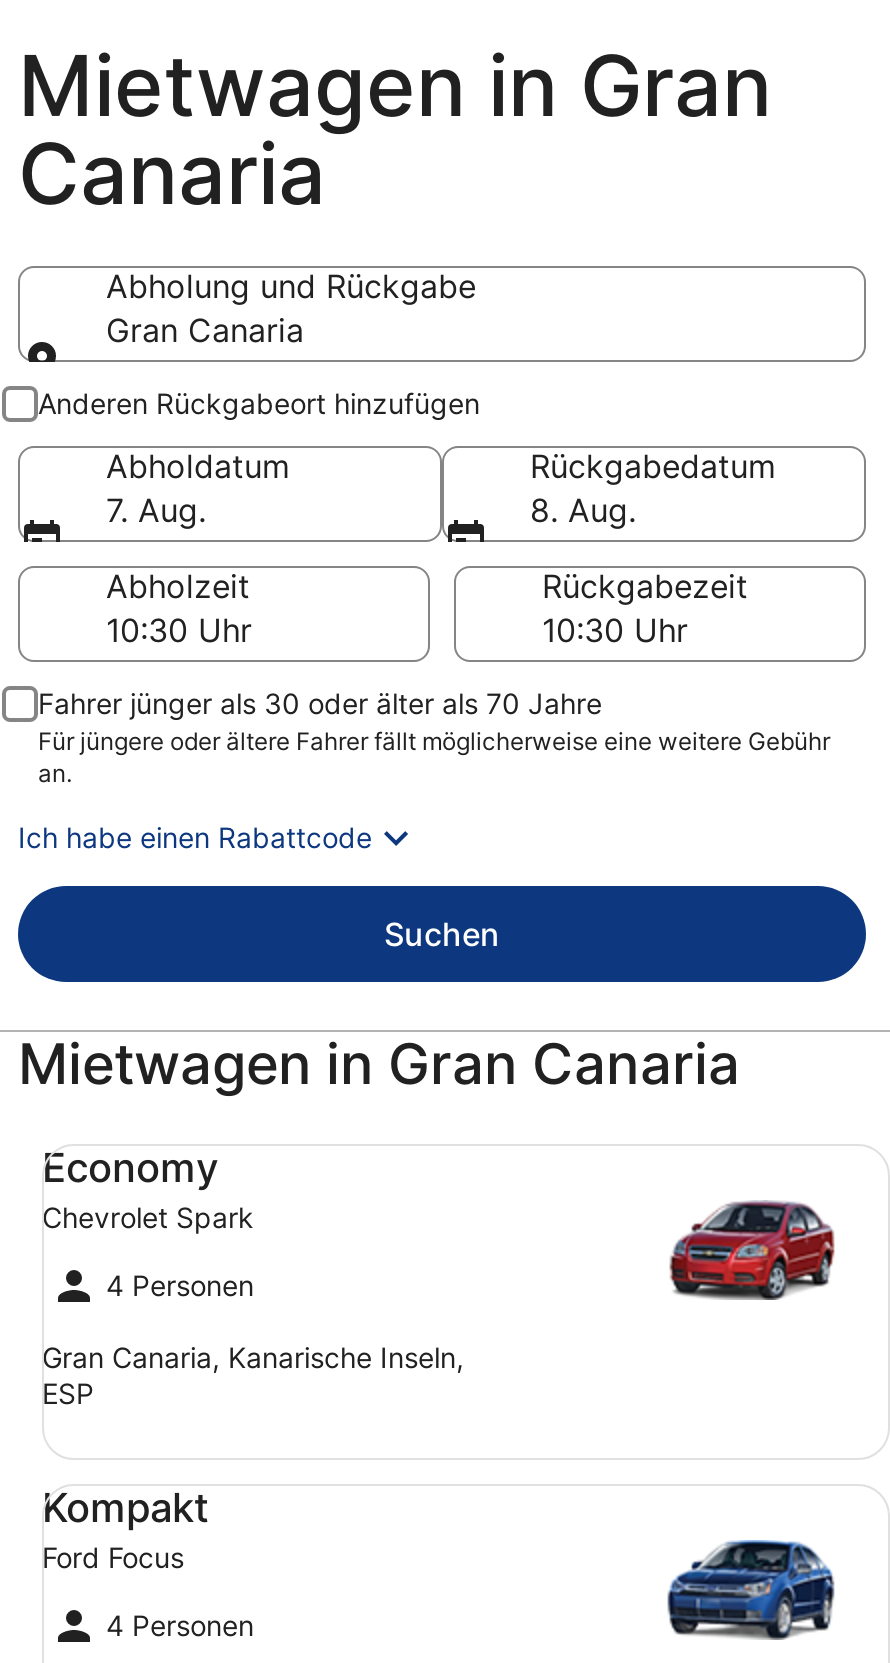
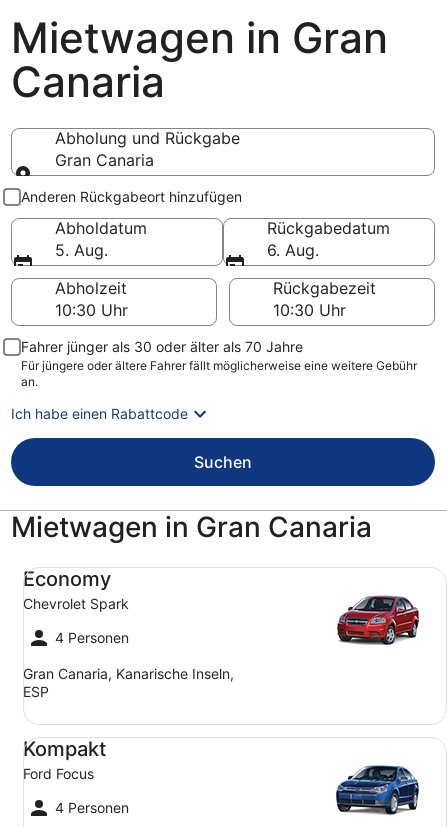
- 7. Aug.
+ 5. Aug.

- 8. Aug.
+ 6. Aug.
